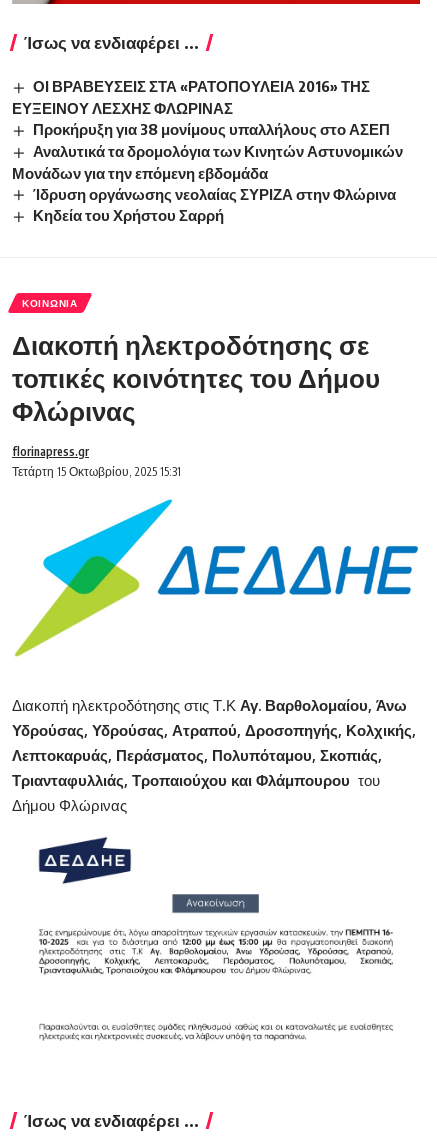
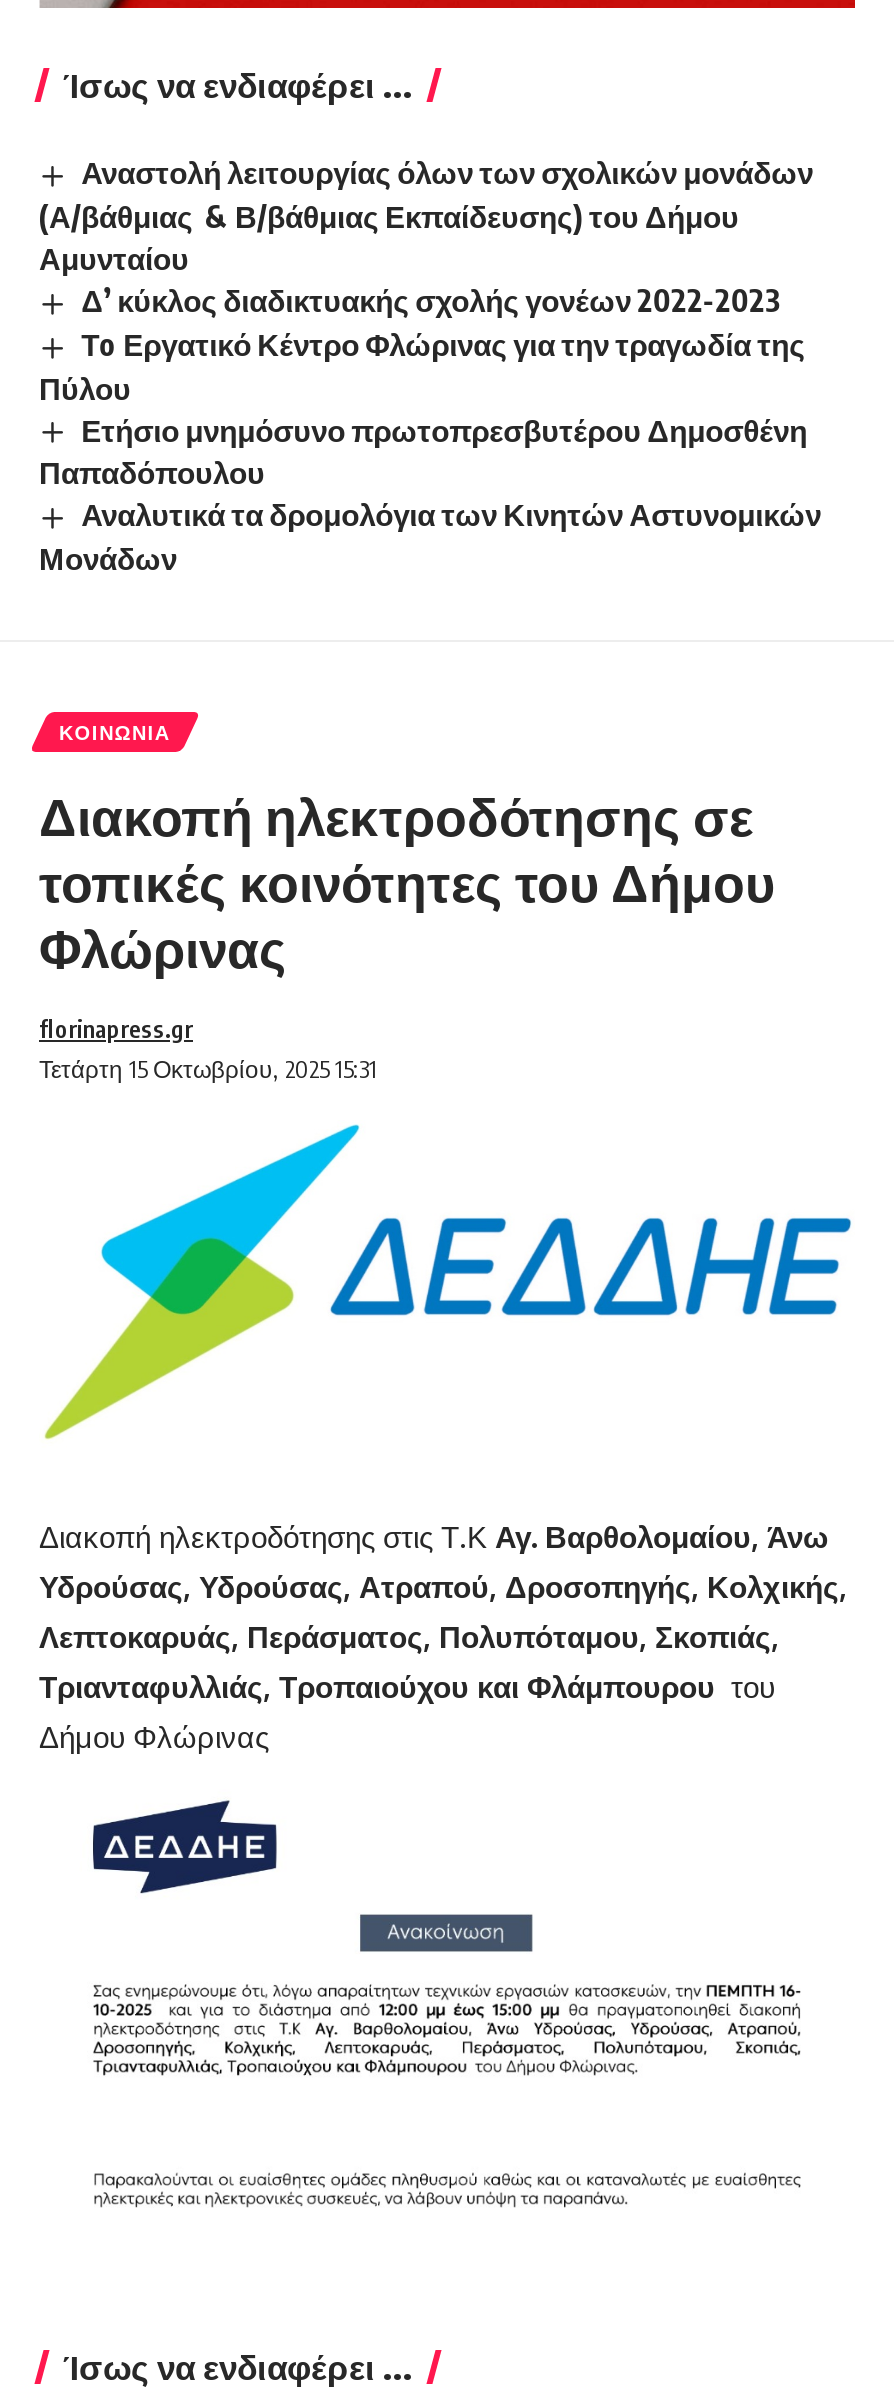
- ΟΙ ΒΡΑΒΕΥΣΕΙΣ ΣΤΑ «ΡΑΤΟΠΟΥΛΕΙΑ 2016» ΤΗΣ
- ΕΥΞΕΙΝΟΥ ΛΕΣΧΗΣ ΦΛΩΡΙΝΑΣ
- Προκήρυξη για 38 μονίμους υπαλλήλους στο ΑΣΕΠ
+ Αναστολή λειτουργίας όλων των σχολικών μονάδων
+ (Α/βάθμιας & Β/βάθμιας Εκπαίδευσης) του Δήμου
+ Αμυνταίου
+ Δ’ κύκλος διαδικτυακής σχολής γονέων 2022-2023
+ Τo Εργατικό Κέντρο Φλώρινας για την τραγωδία της
+ Πύλου
+ Ετήσιο μνημόσυνο πρωτοπρεσβυτέρου Δημοσθένη
+ Παπαδόπουλου

moved down: Αναλυτικά τα δρομολόγια των Κινητών Αστυνομικών

- Μονάδων για την επόμενη εβδομάδα
- Ίδρυση οργάνωσης νεολαίας ΣΥΡΙΖΑ στην Φλώρινα
- Κηδεία του Χρήστου Σαρρή
+ Μονάδων
